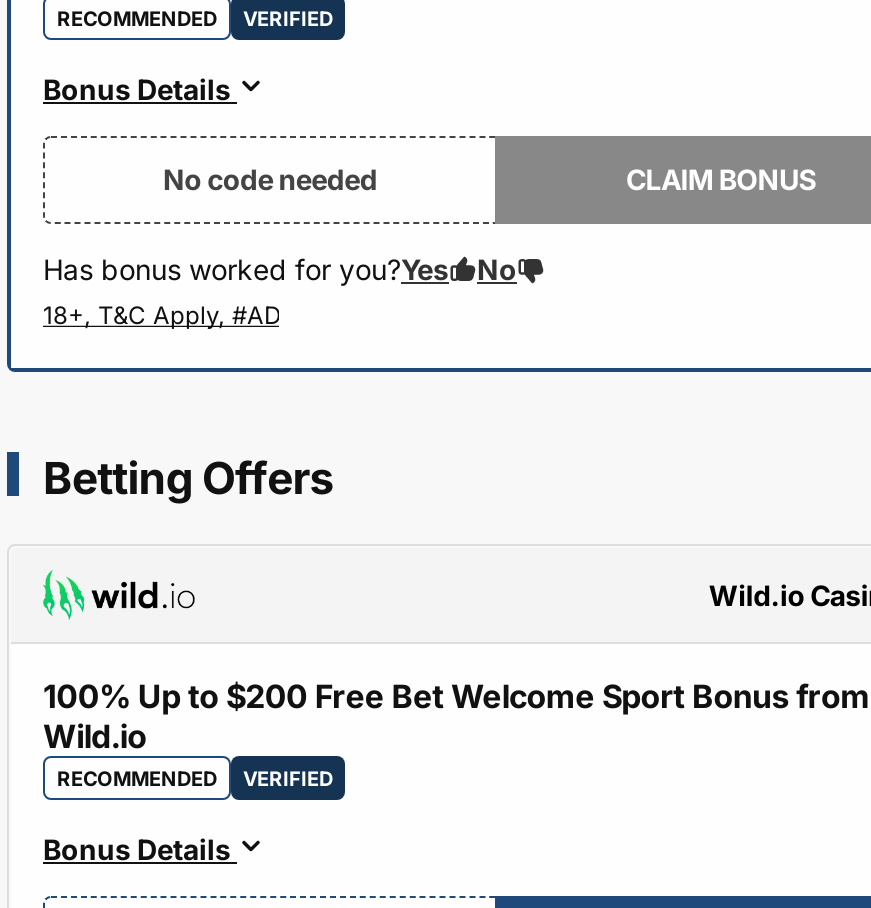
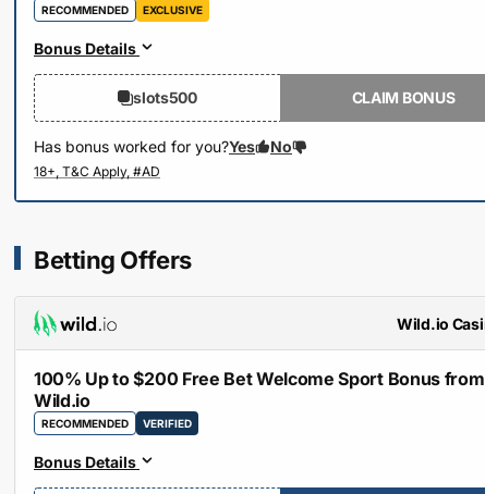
- VERIFIED
+ EXCLUSIVE

- No code needed
+ slots500
